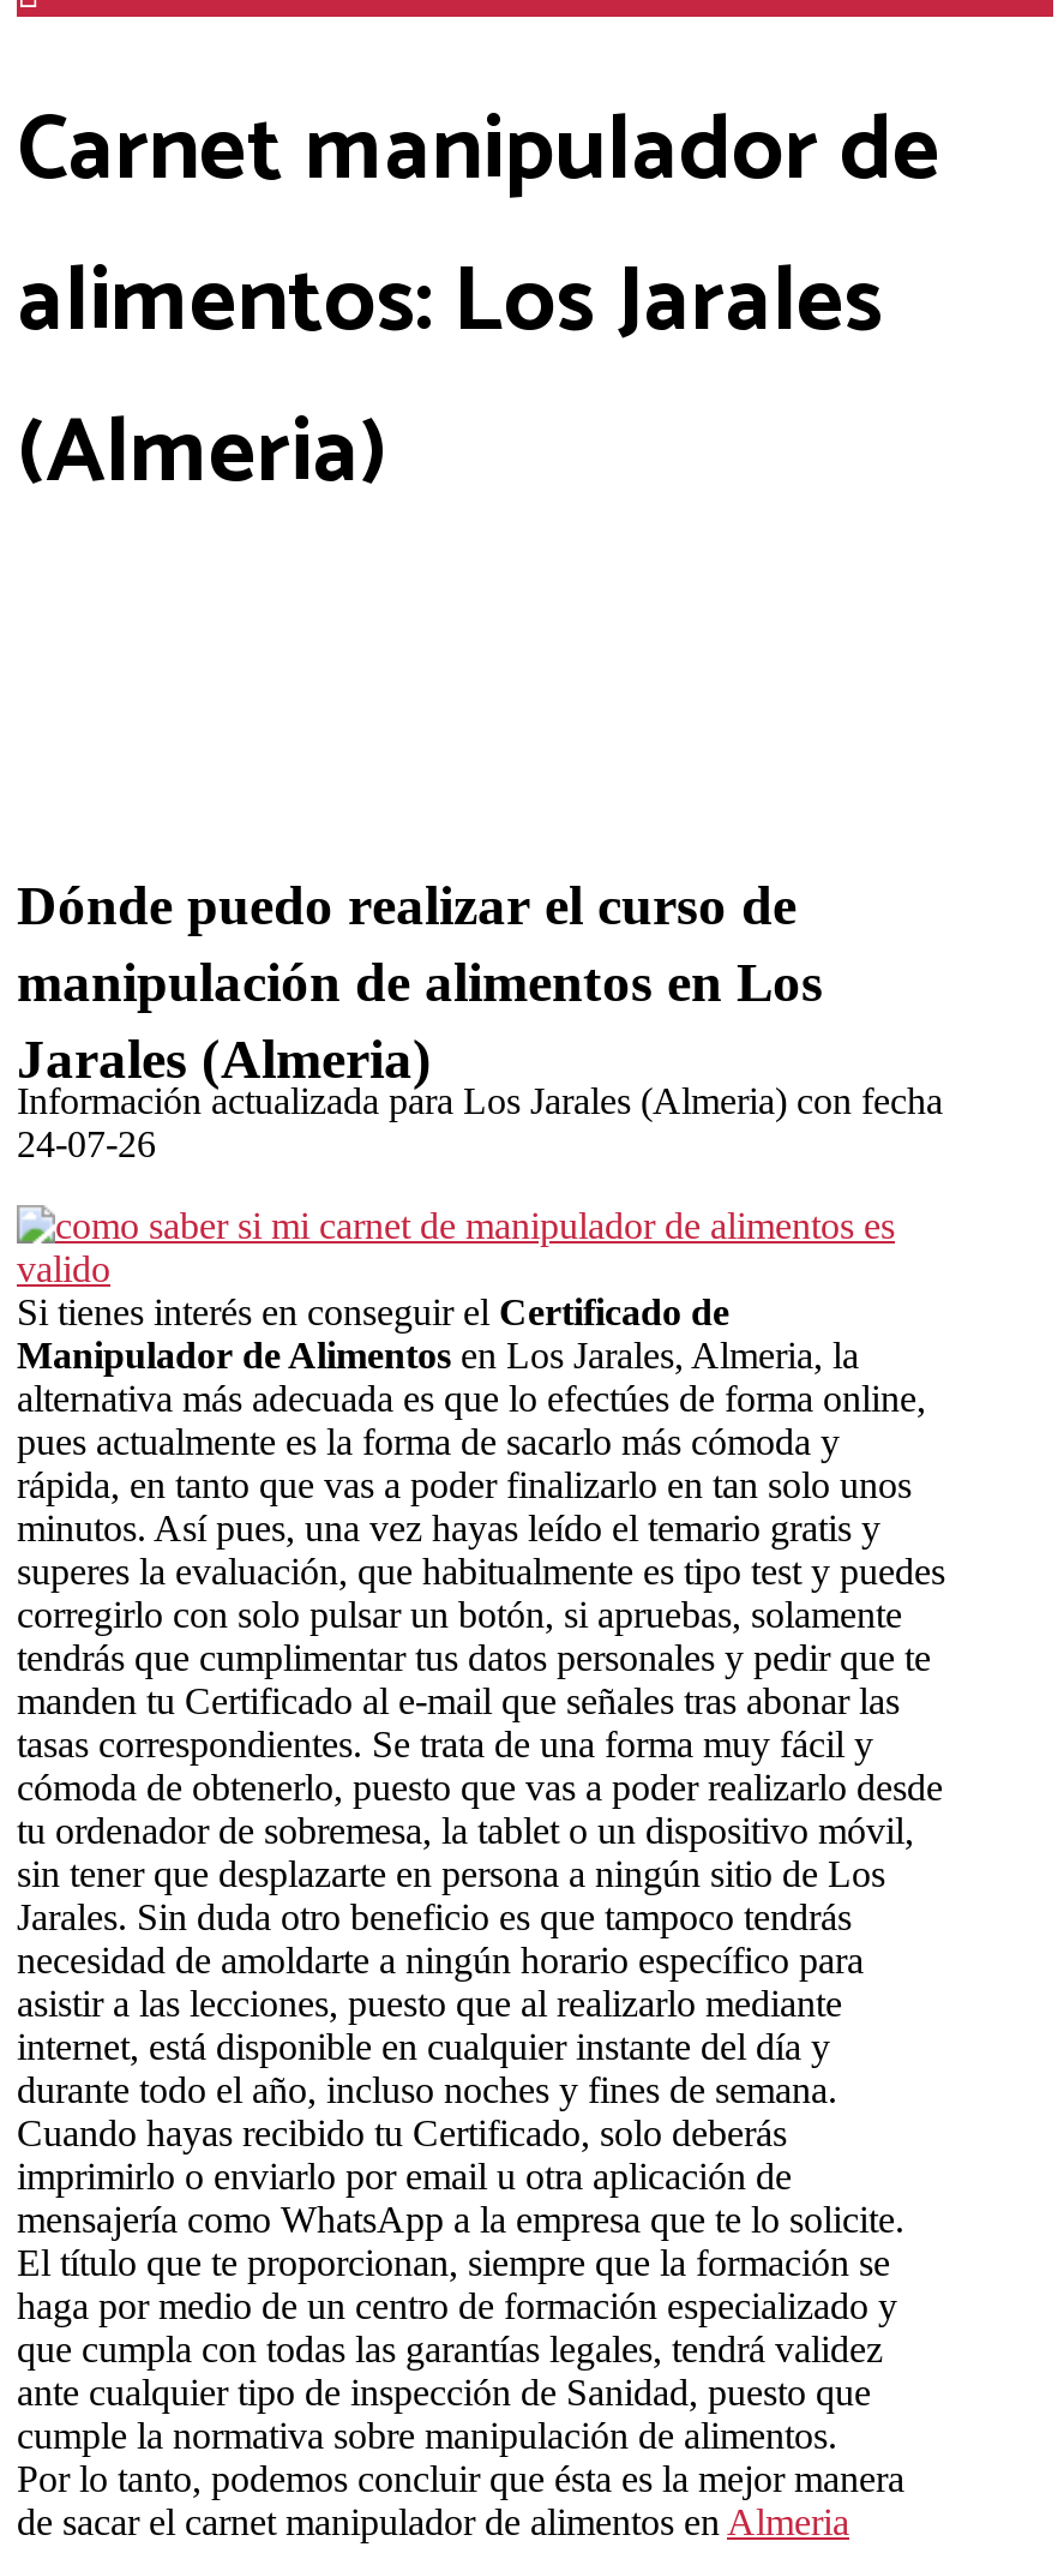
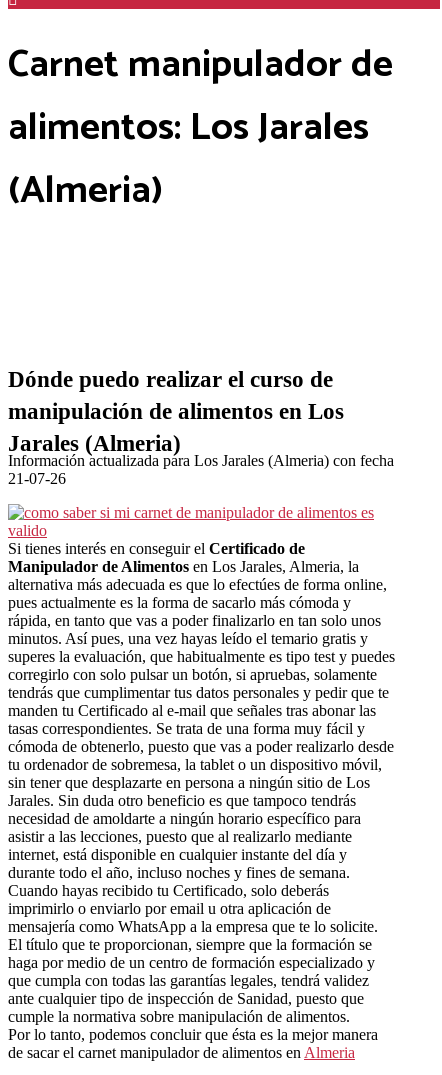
- 24-07-26
+ 21-07-26
